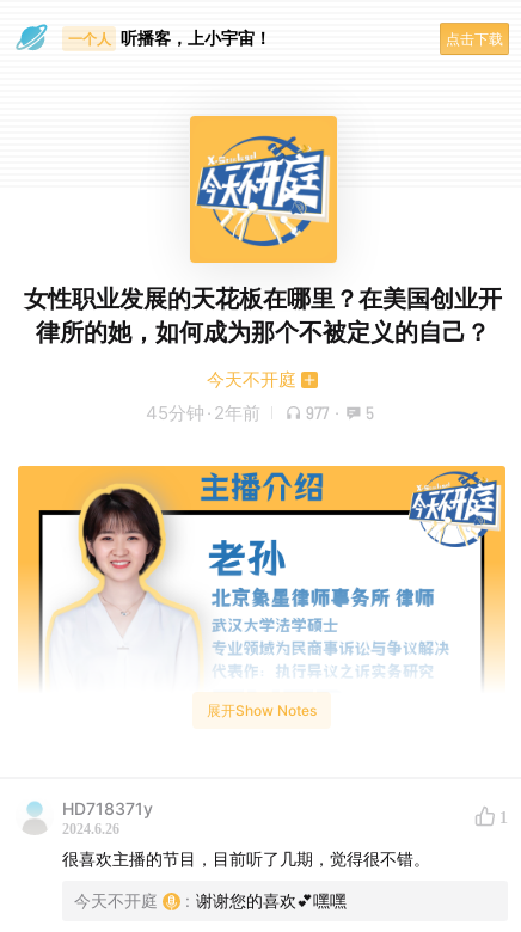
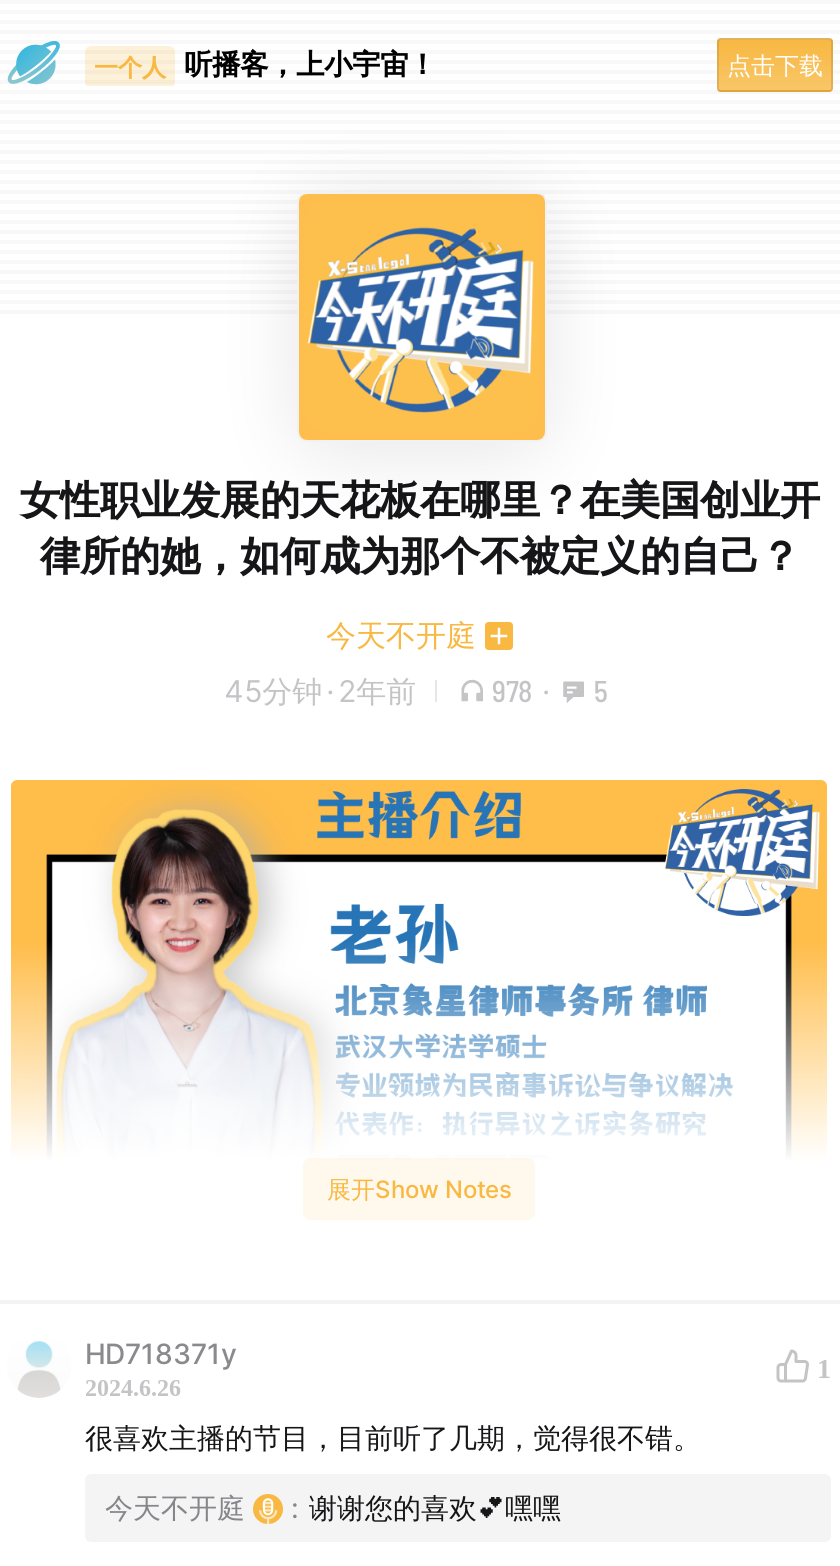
- 45分钟 · 2年前 977 · 5
+ 45分钟 · 2年前 978 · 5
